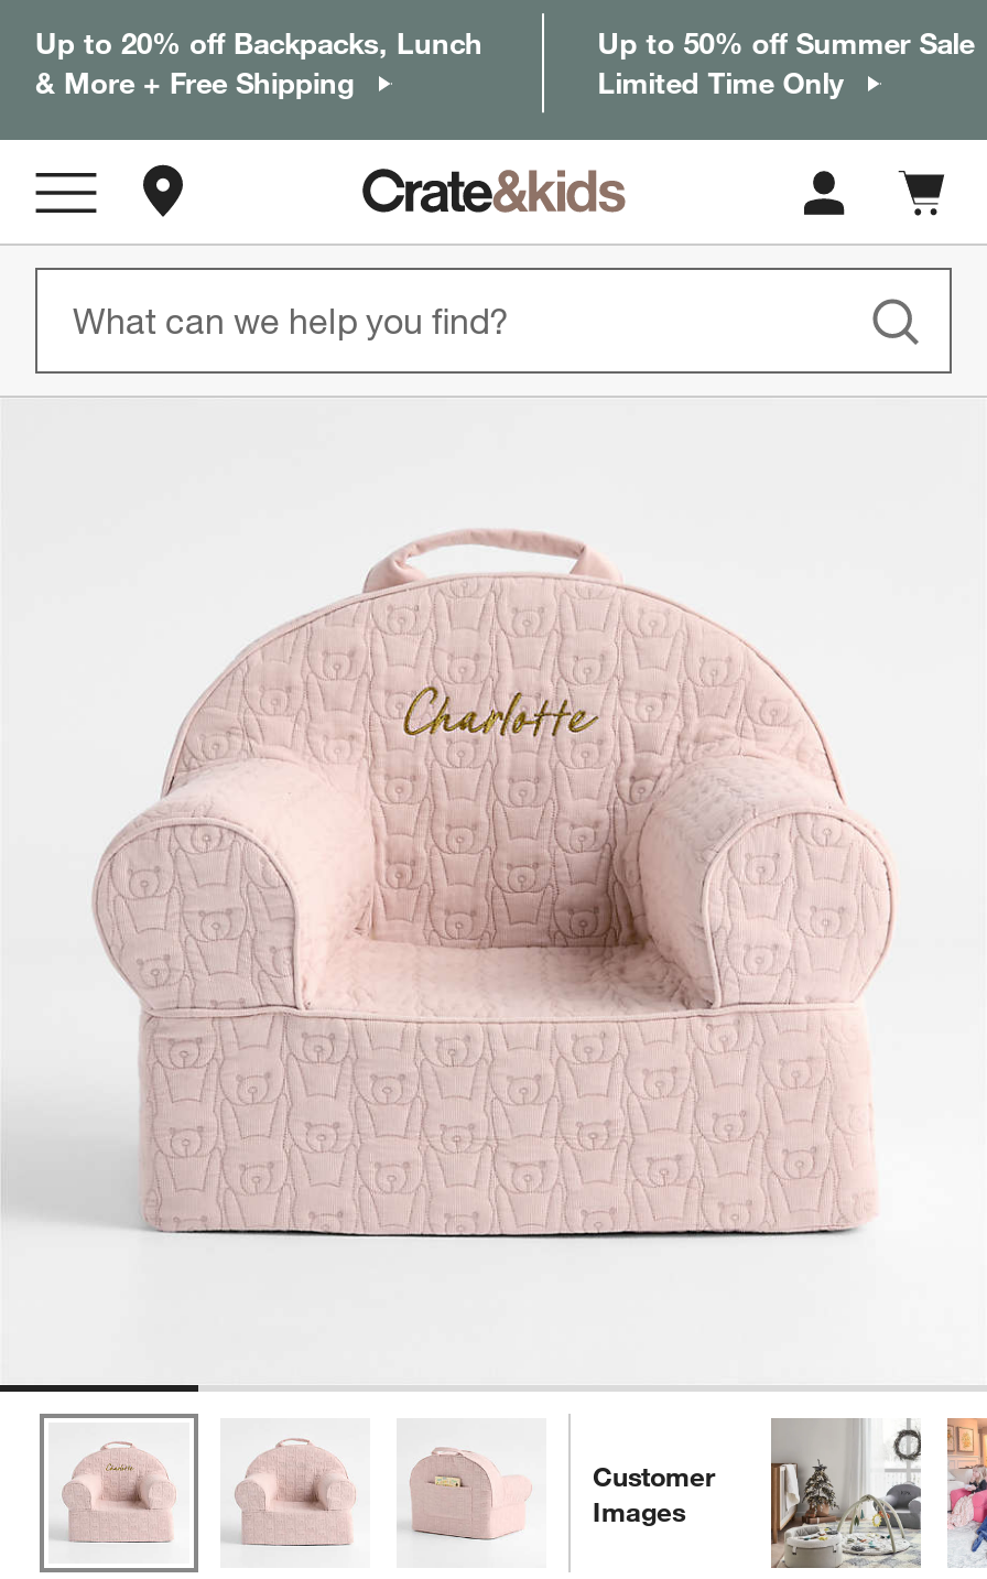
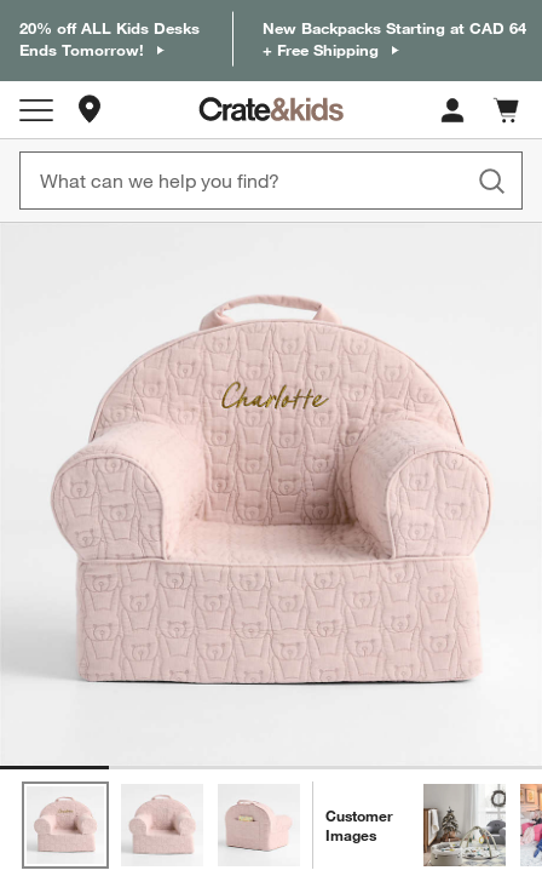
- Up to 20% off Backpacks, Lunch
- & More + Free Shipping
+ 20% off ALL Kids Desks
+ Ends Tomorrow!

- Up to 50% off Summer Sale
- Limited Time Only
+ New Backpacks Starting at CAD 64
+ + Free Shipping
